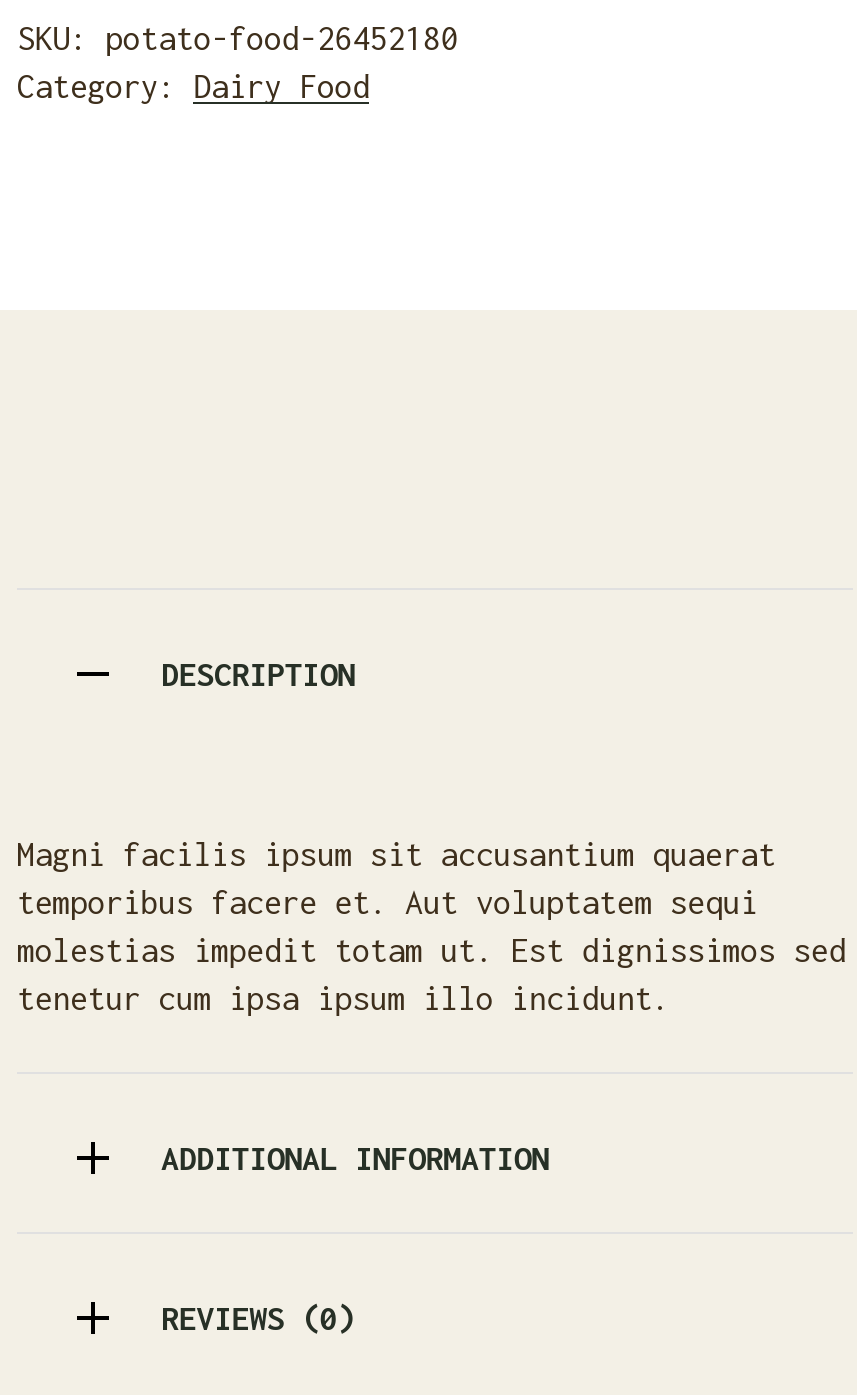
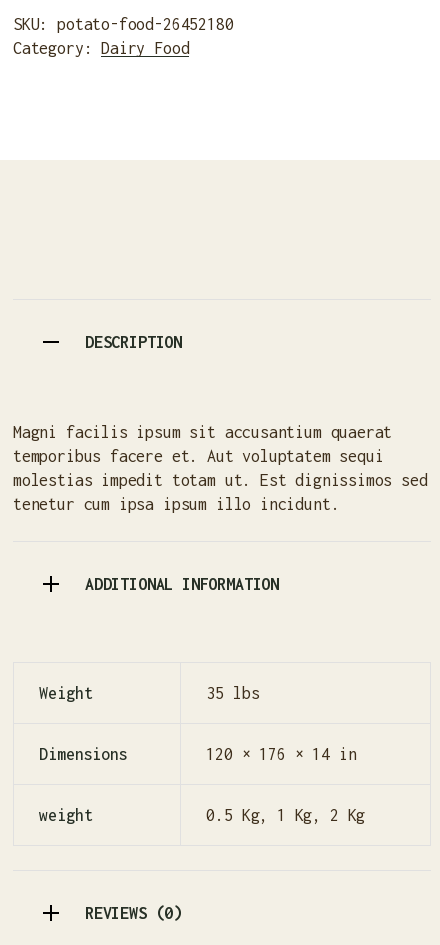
+ Weight
+ 35 lbs
+ Dimensions
+ 120 × 176 × 14 in
+ weight
+ 0.5 Kg, 1 Kg, 2 Kg
